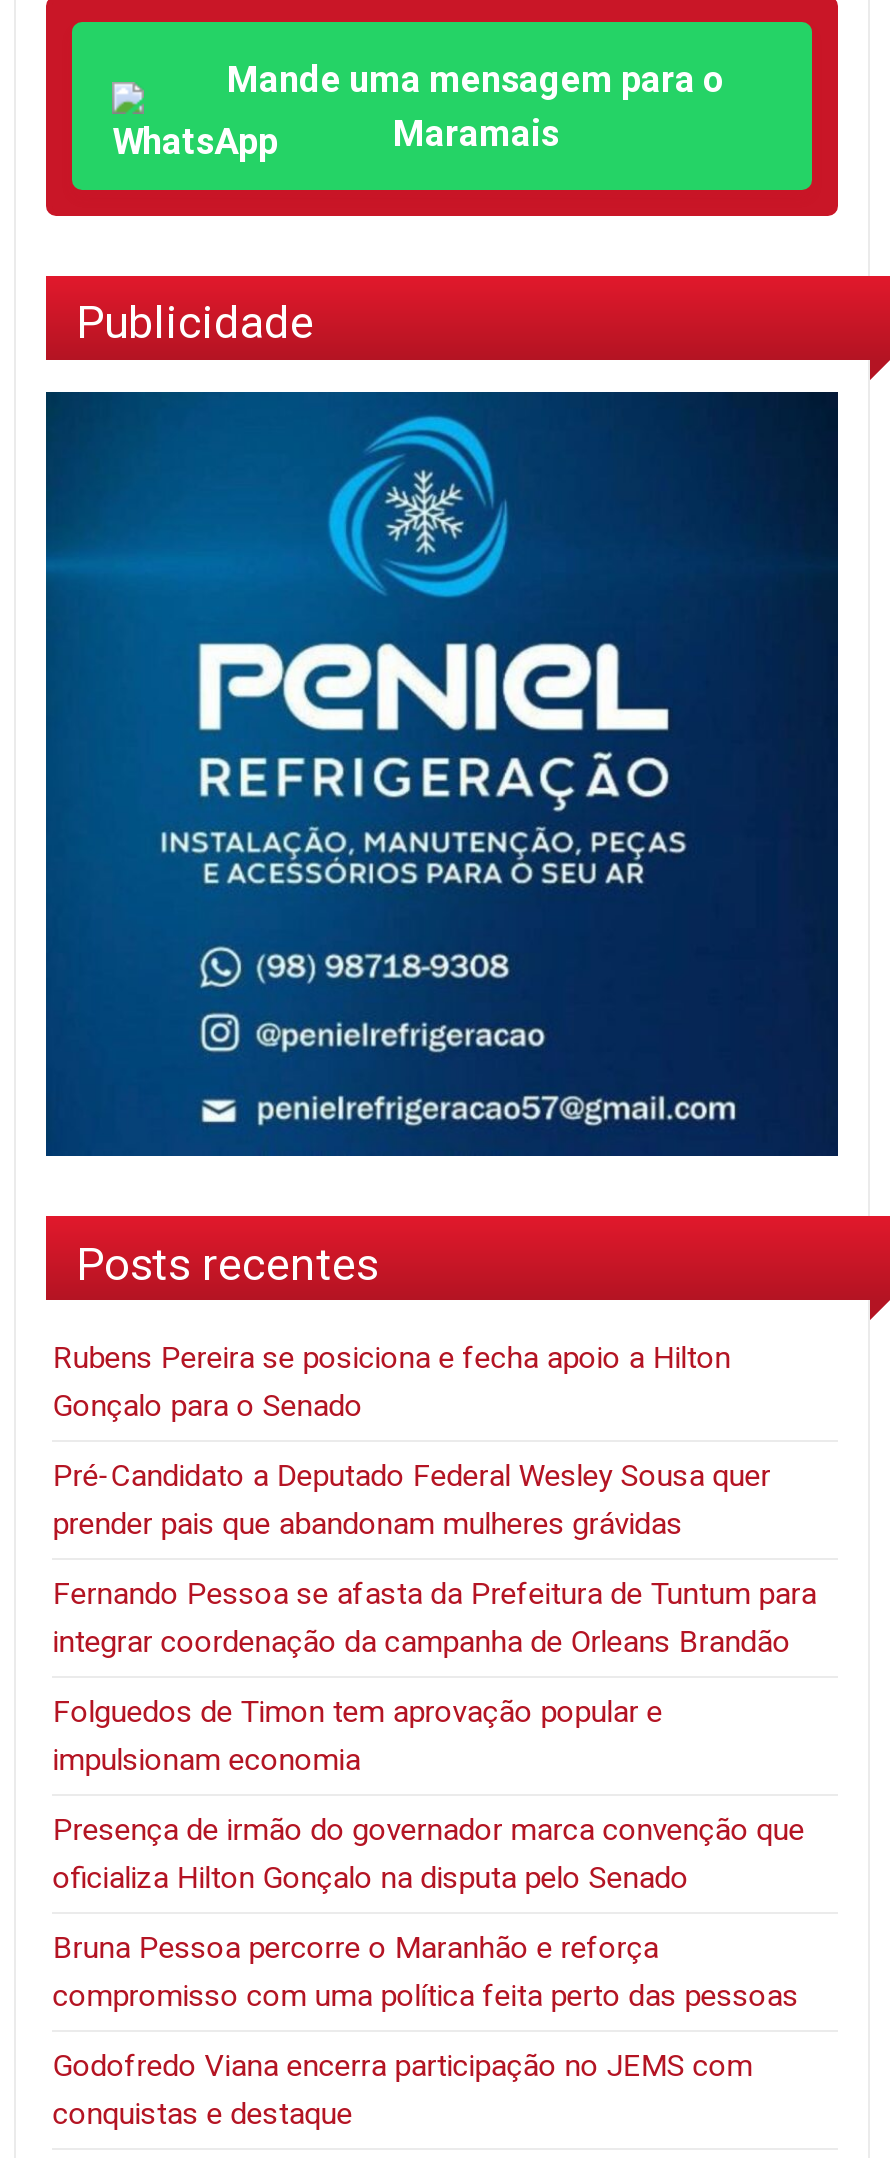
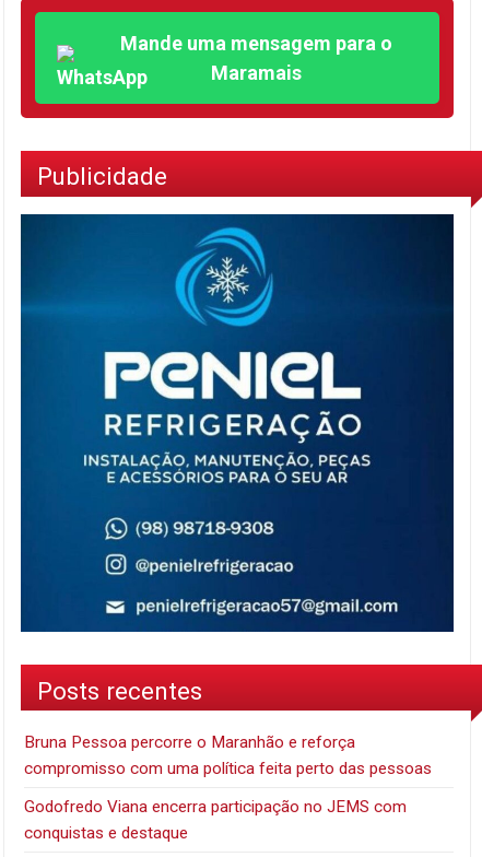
- Rubens Pereira se posiciona e fecha apoio a Hilton
- Gonçalo para o Senado
- Pré-Candidato a Deputado Federal Wesley Sousa quer
- prender pais que abandonam mulheres grávidas
- Fernando Pessoa se afasta da Prefeitura de Tuntum para
- integrar coordenação da campanha de Orleans Brandão
- Folguedos de Timon tem aprovação popular e
- impulsionam economia
- Presença de irmão do governador marca convenção que
- oficializa Hilton Gonçalo na disputa pelo Senado
